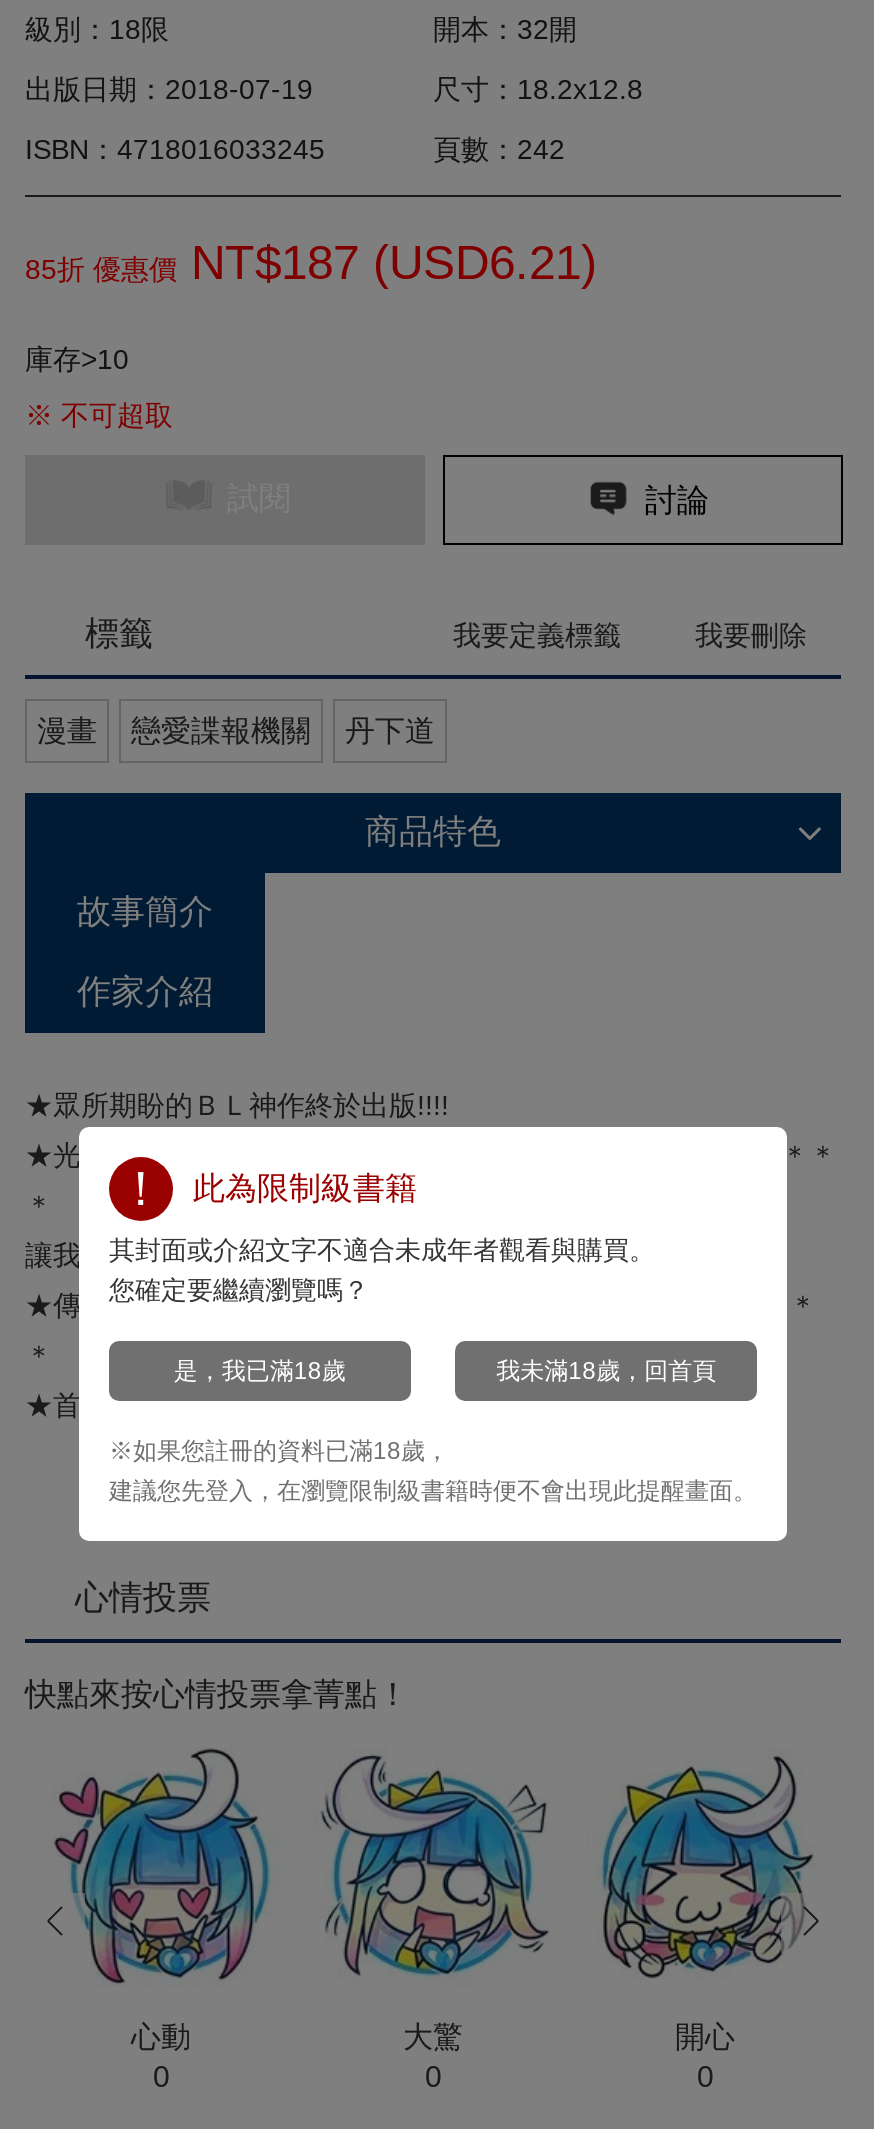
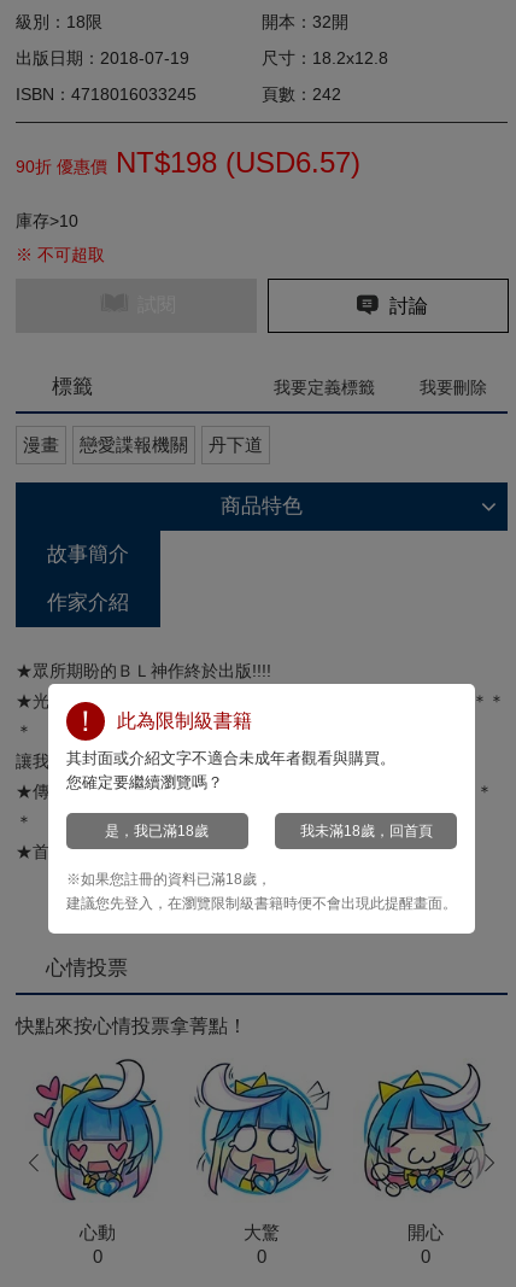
- 85折 優惠價NT$187 (USD6.21)
+ 90折 優惠價NT$198 (USD6.57)
